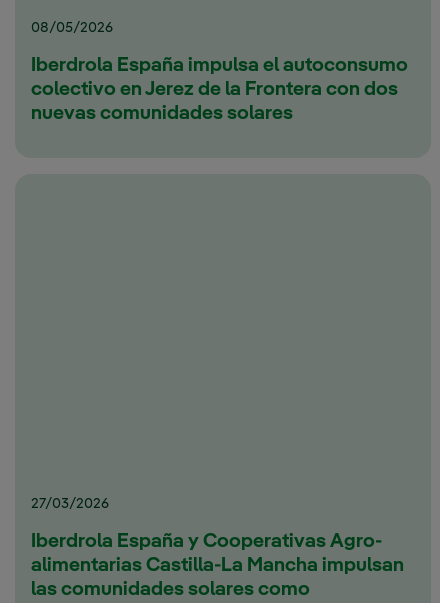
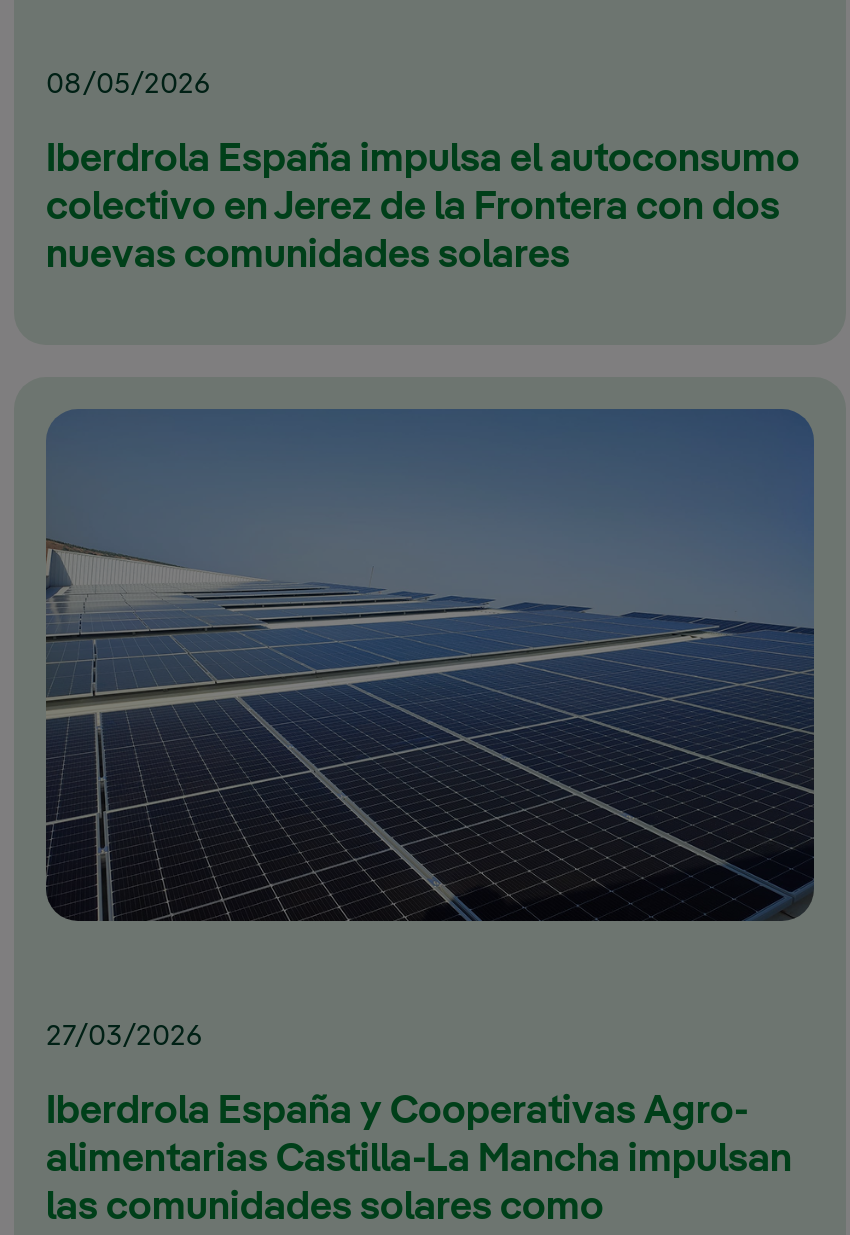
+ [image]
